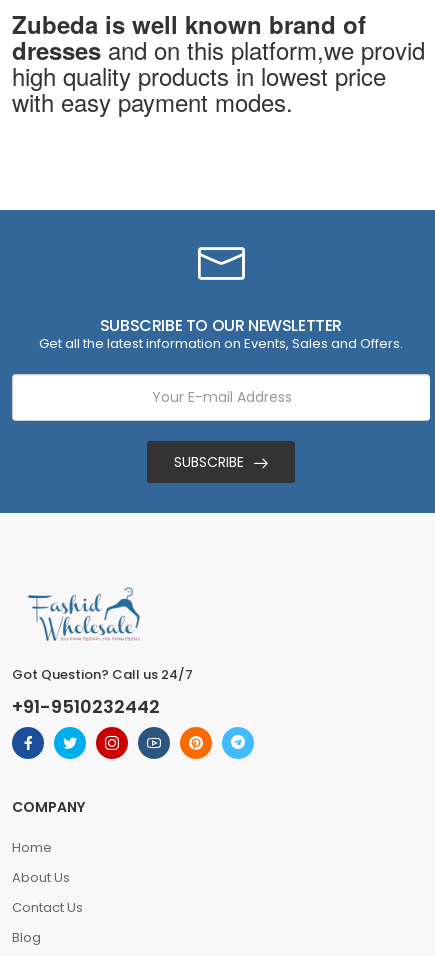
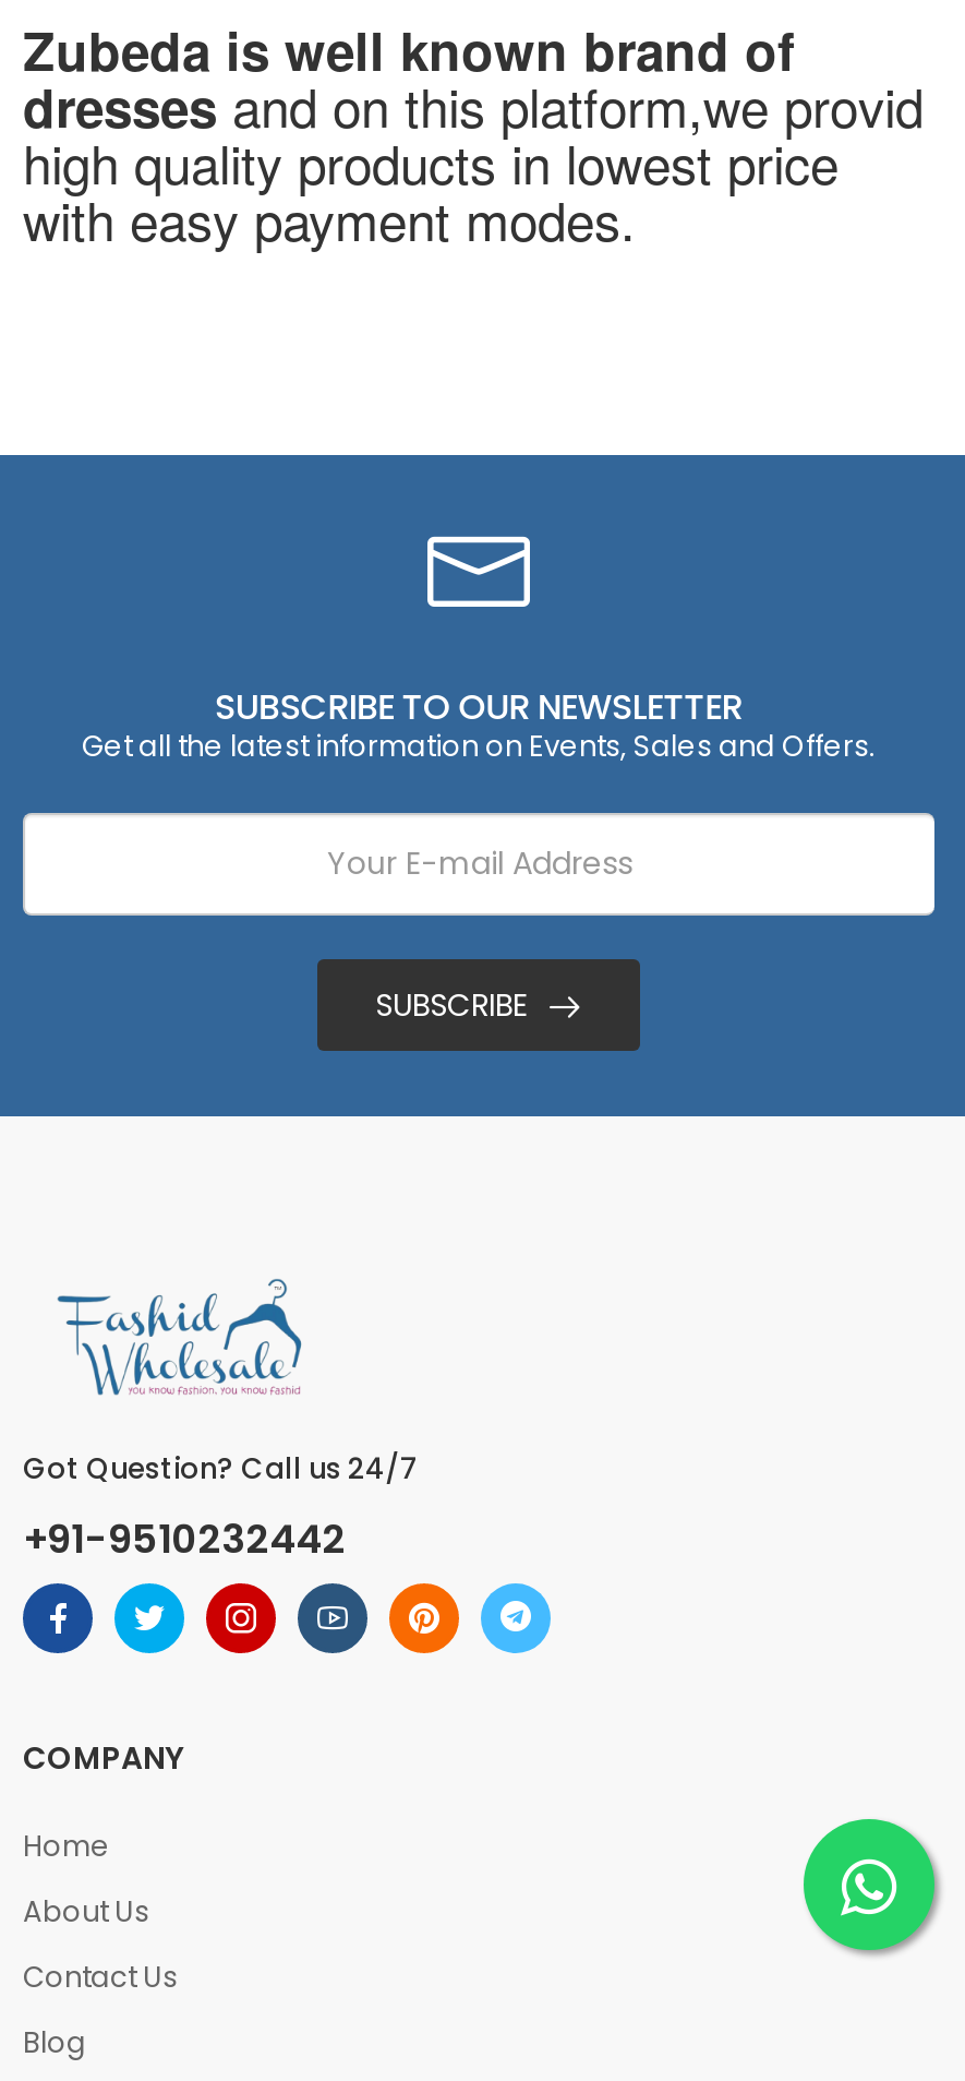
+ [image]
